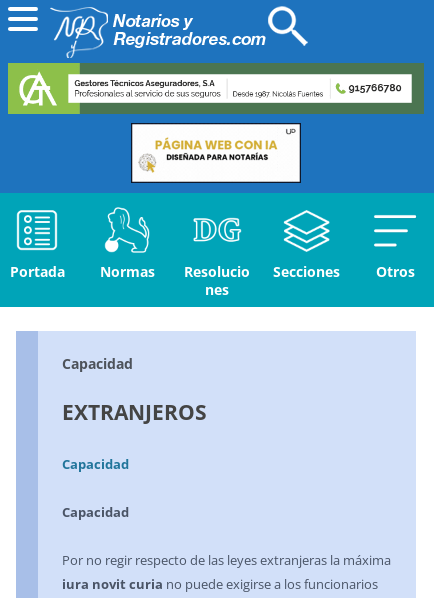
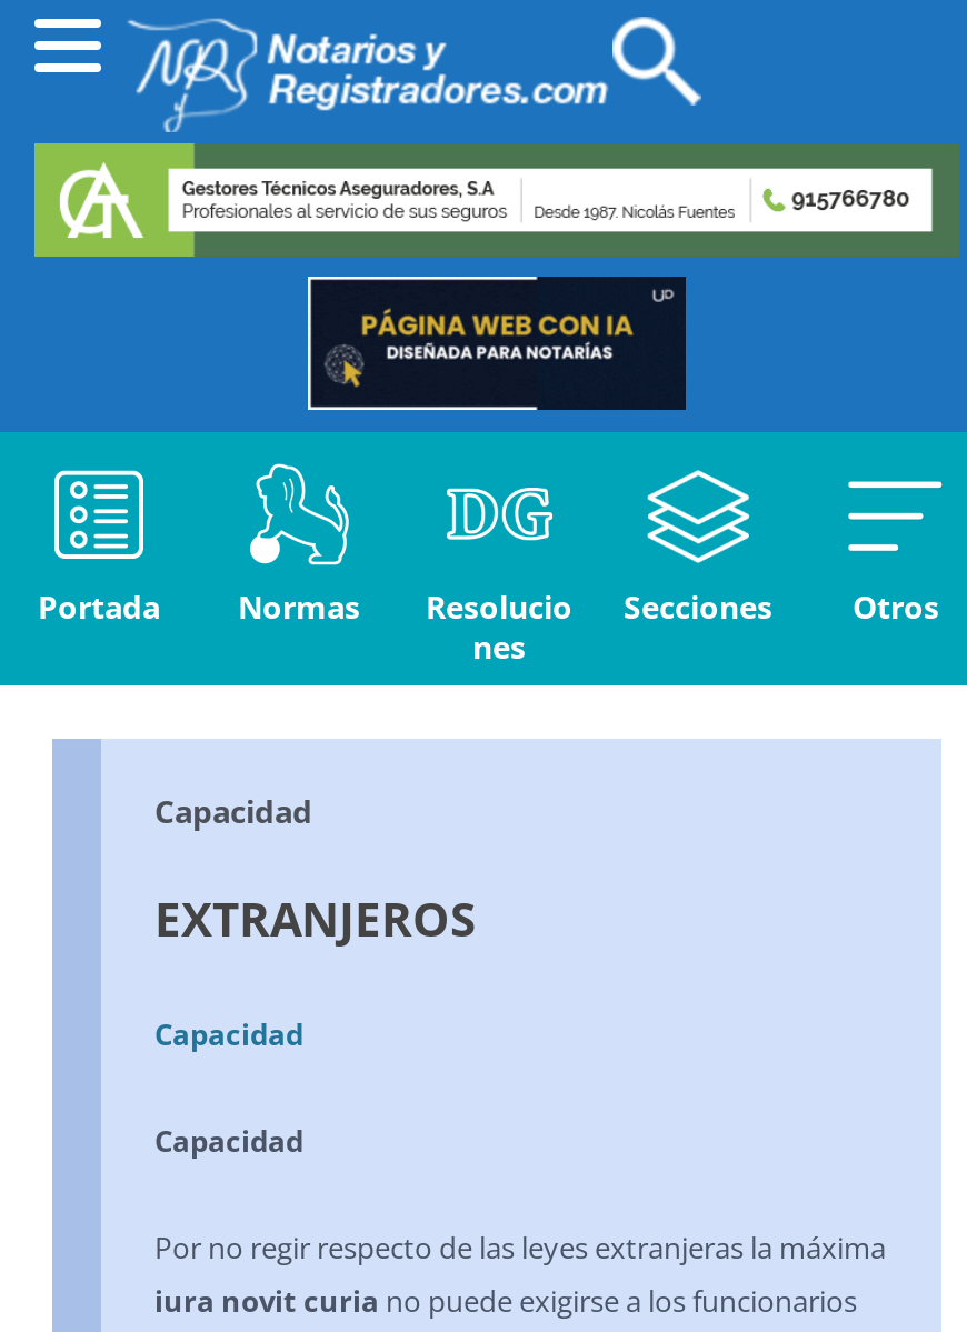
- [image]
+ [image]
